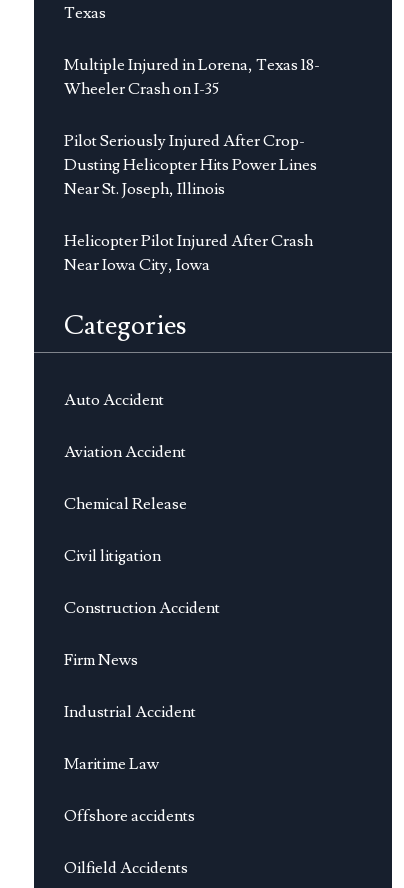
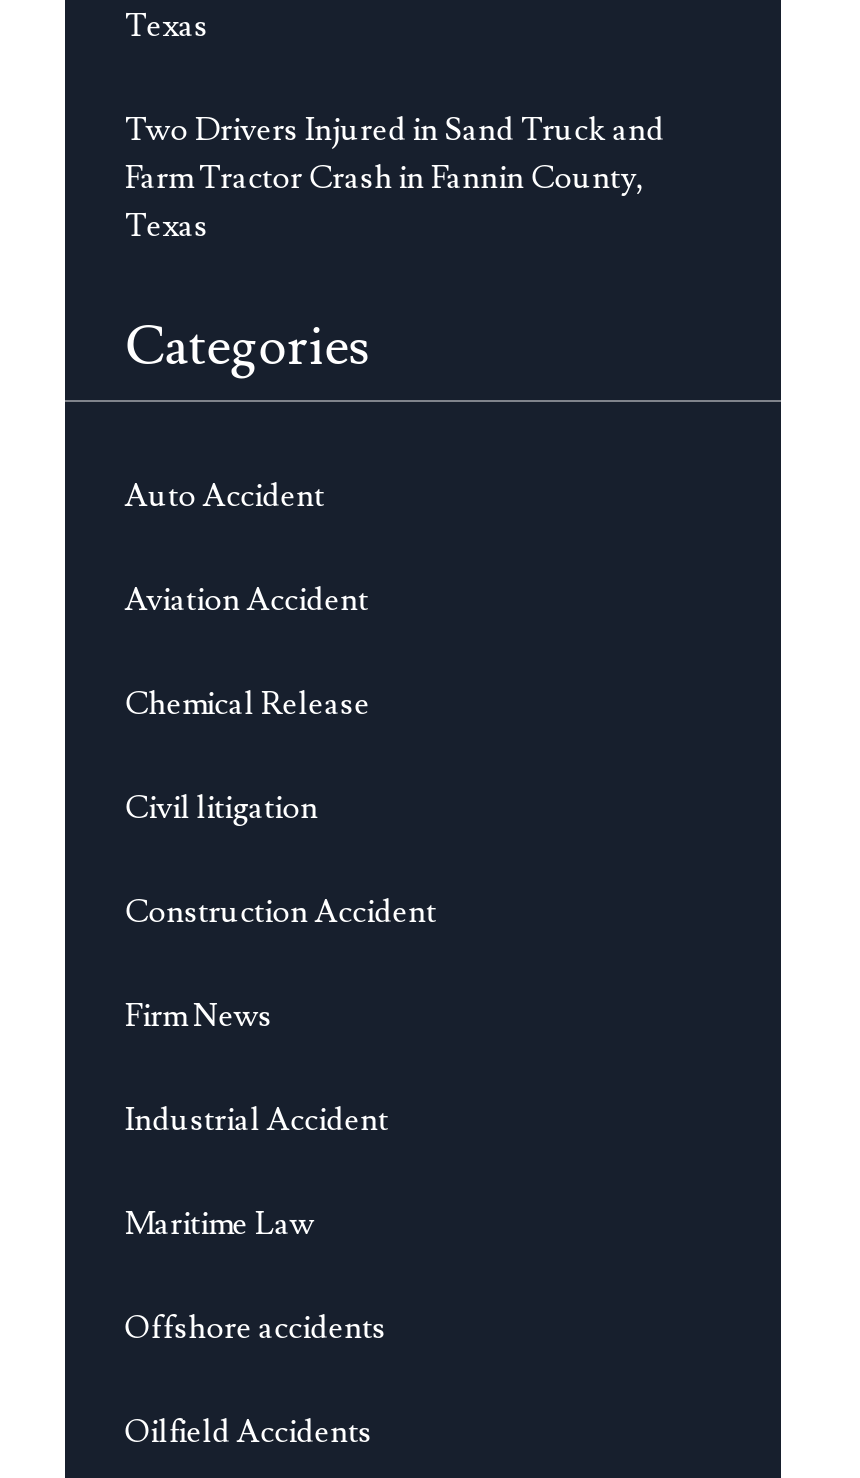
- Multiple Injured in Lorena, Texas 18-
- Wheeler Crash on I-35
- Pilot Seriously Injured After Crop-
- Dusting Helicopter Hits Power Lines
- Near St. Joseph, Illinois
- Helicopter Pilot Injured After Crash
- Near Iowa City, Iowa
+ Two Drivers Injured in Sand Truck and
+ Farm Tractor Crash in Fannin County,
+ Texas
